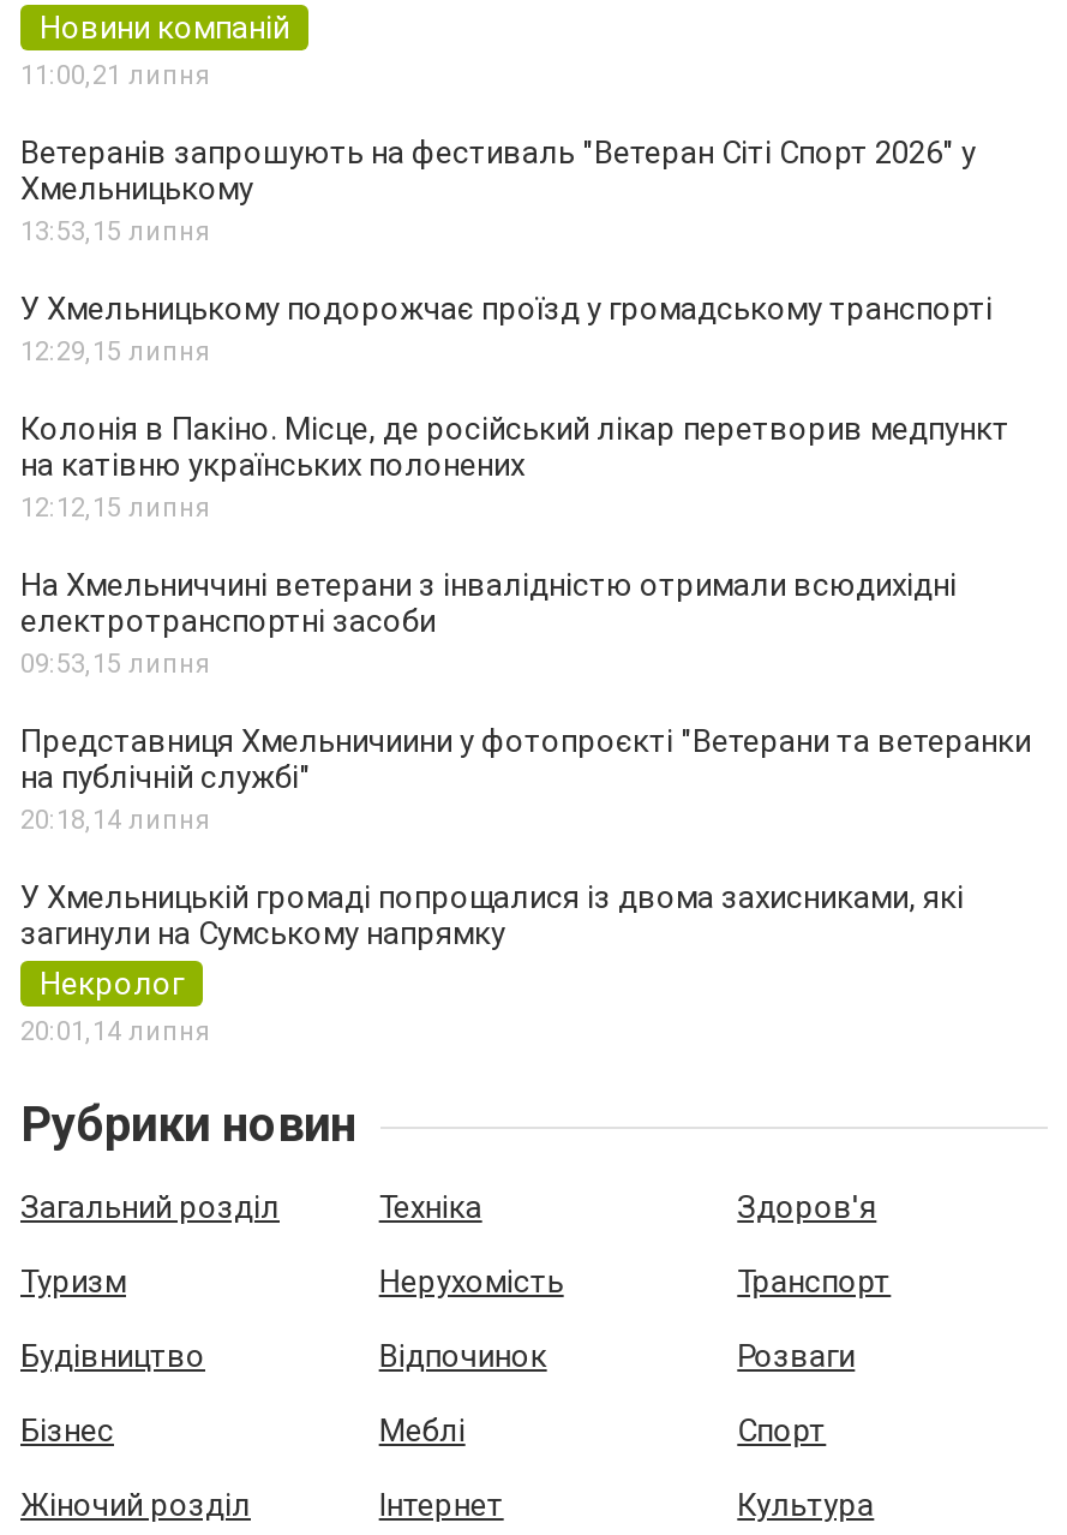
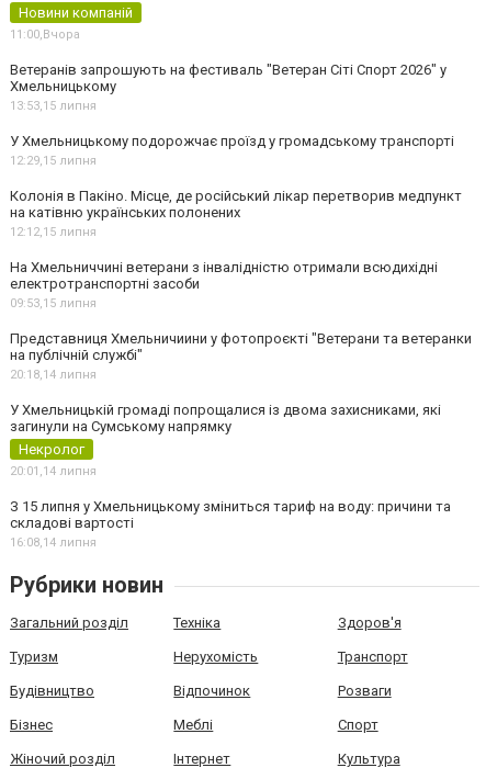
- 11:00,21 липня
+ 11:00,Вчора

+ З 15 липня у Хмельницькому зміниться тариф на воду: причини та
+ складові вартості
+ 16:08,14 липня
